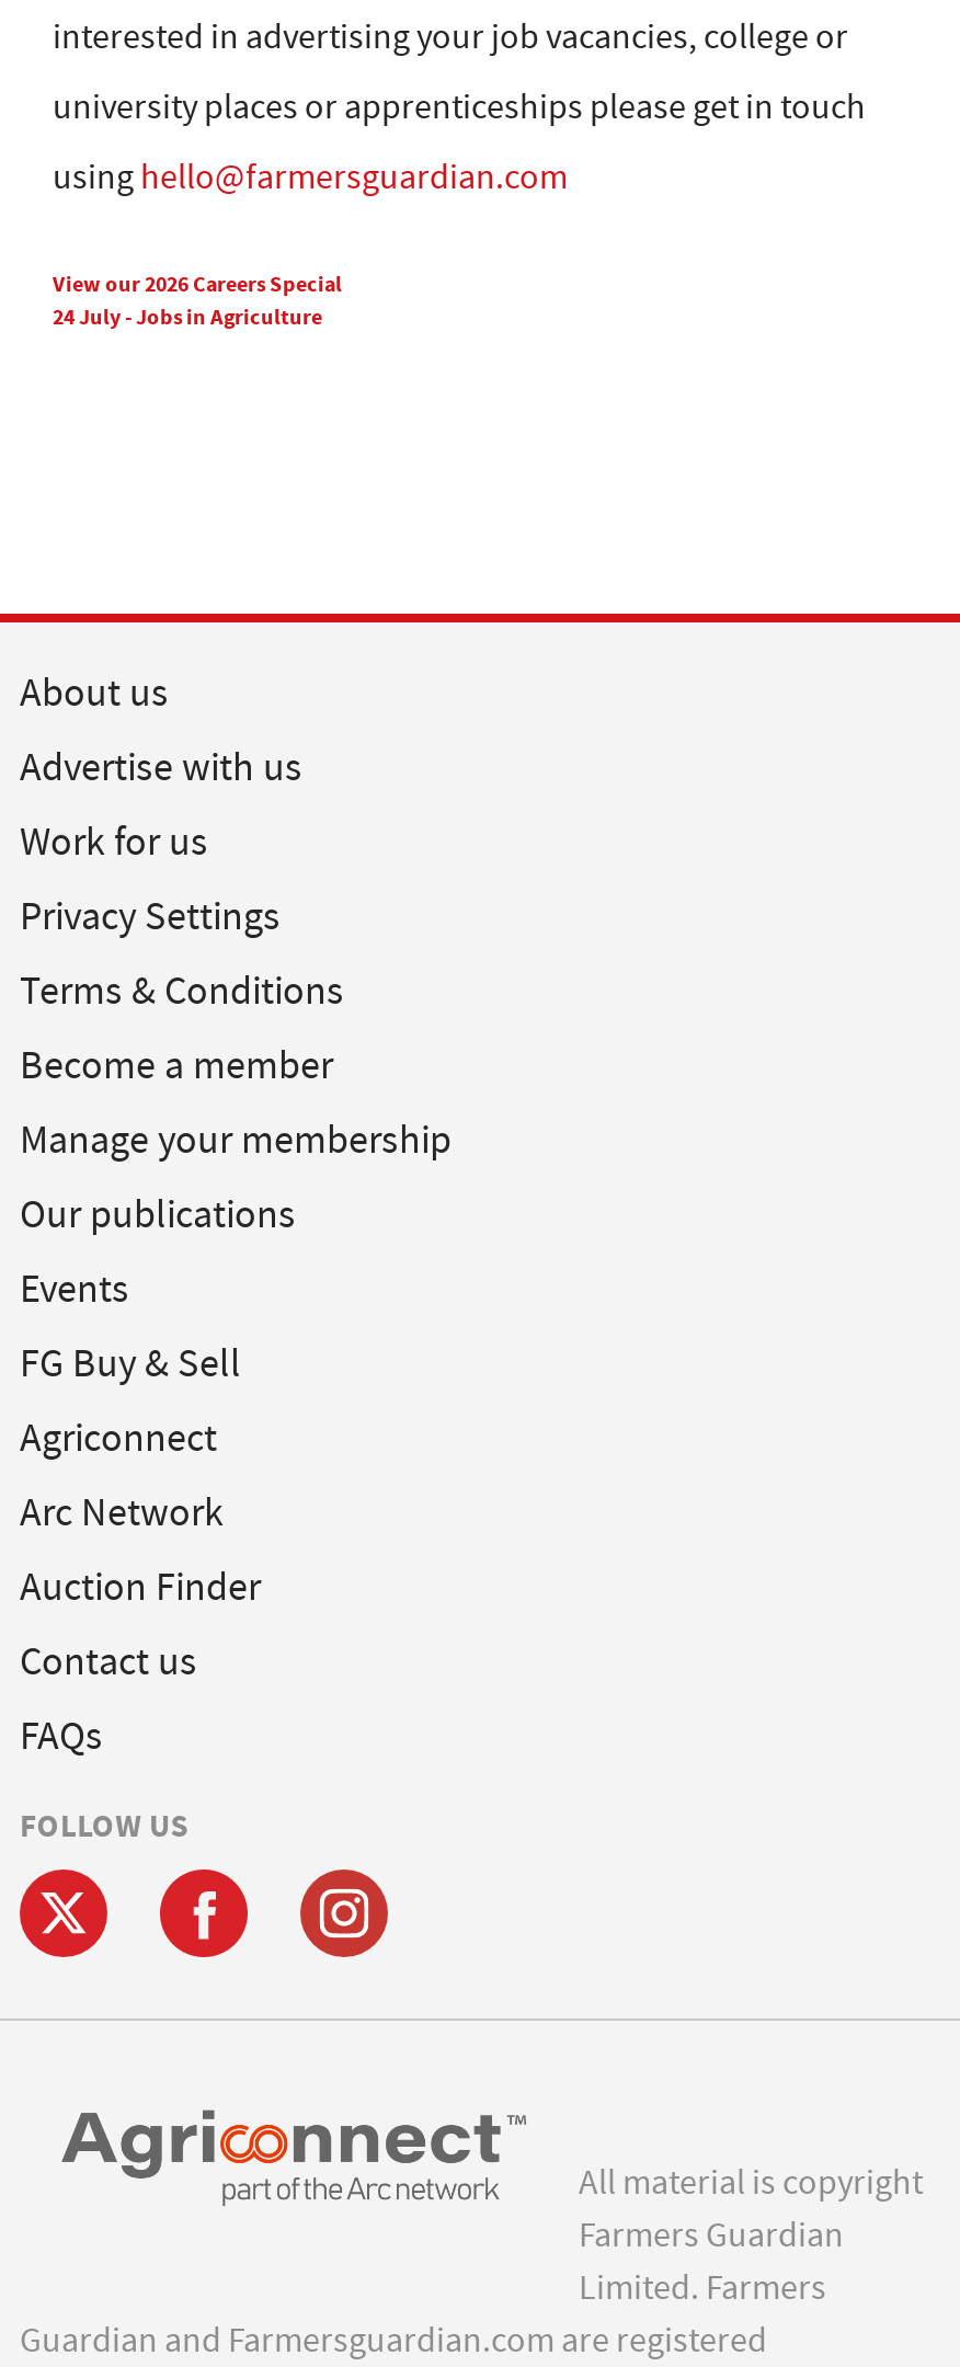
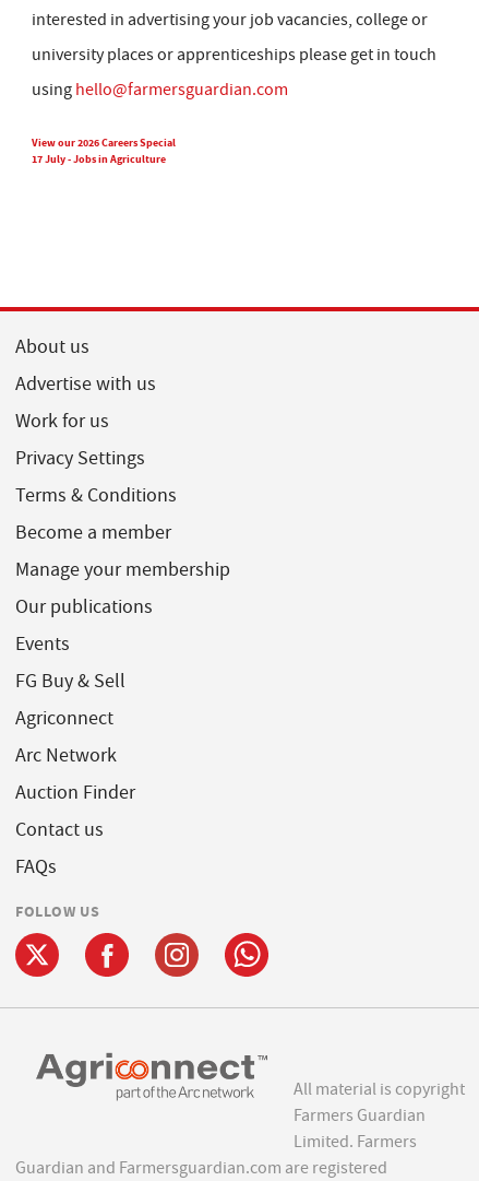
- 24 July - Jobs in Agriculture
+ 17 July - Jobs in Agriculture

+ [image]
